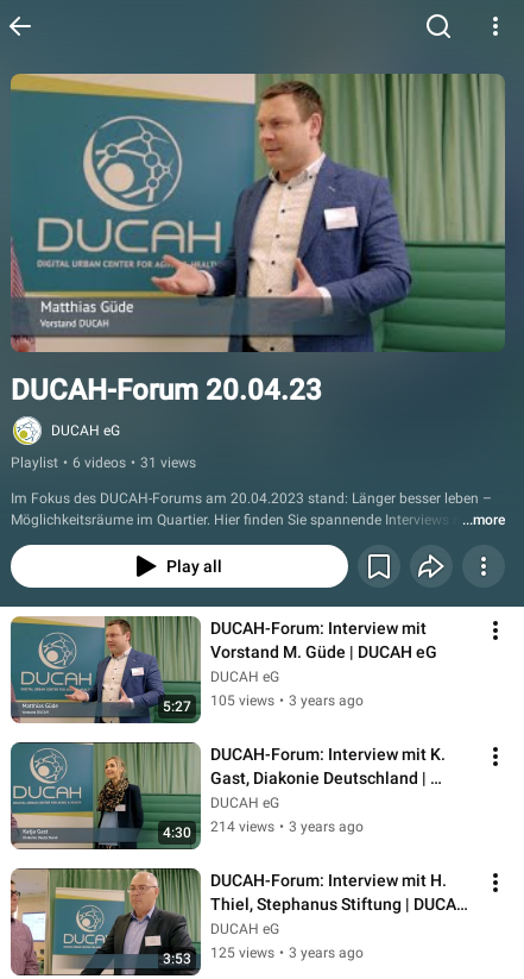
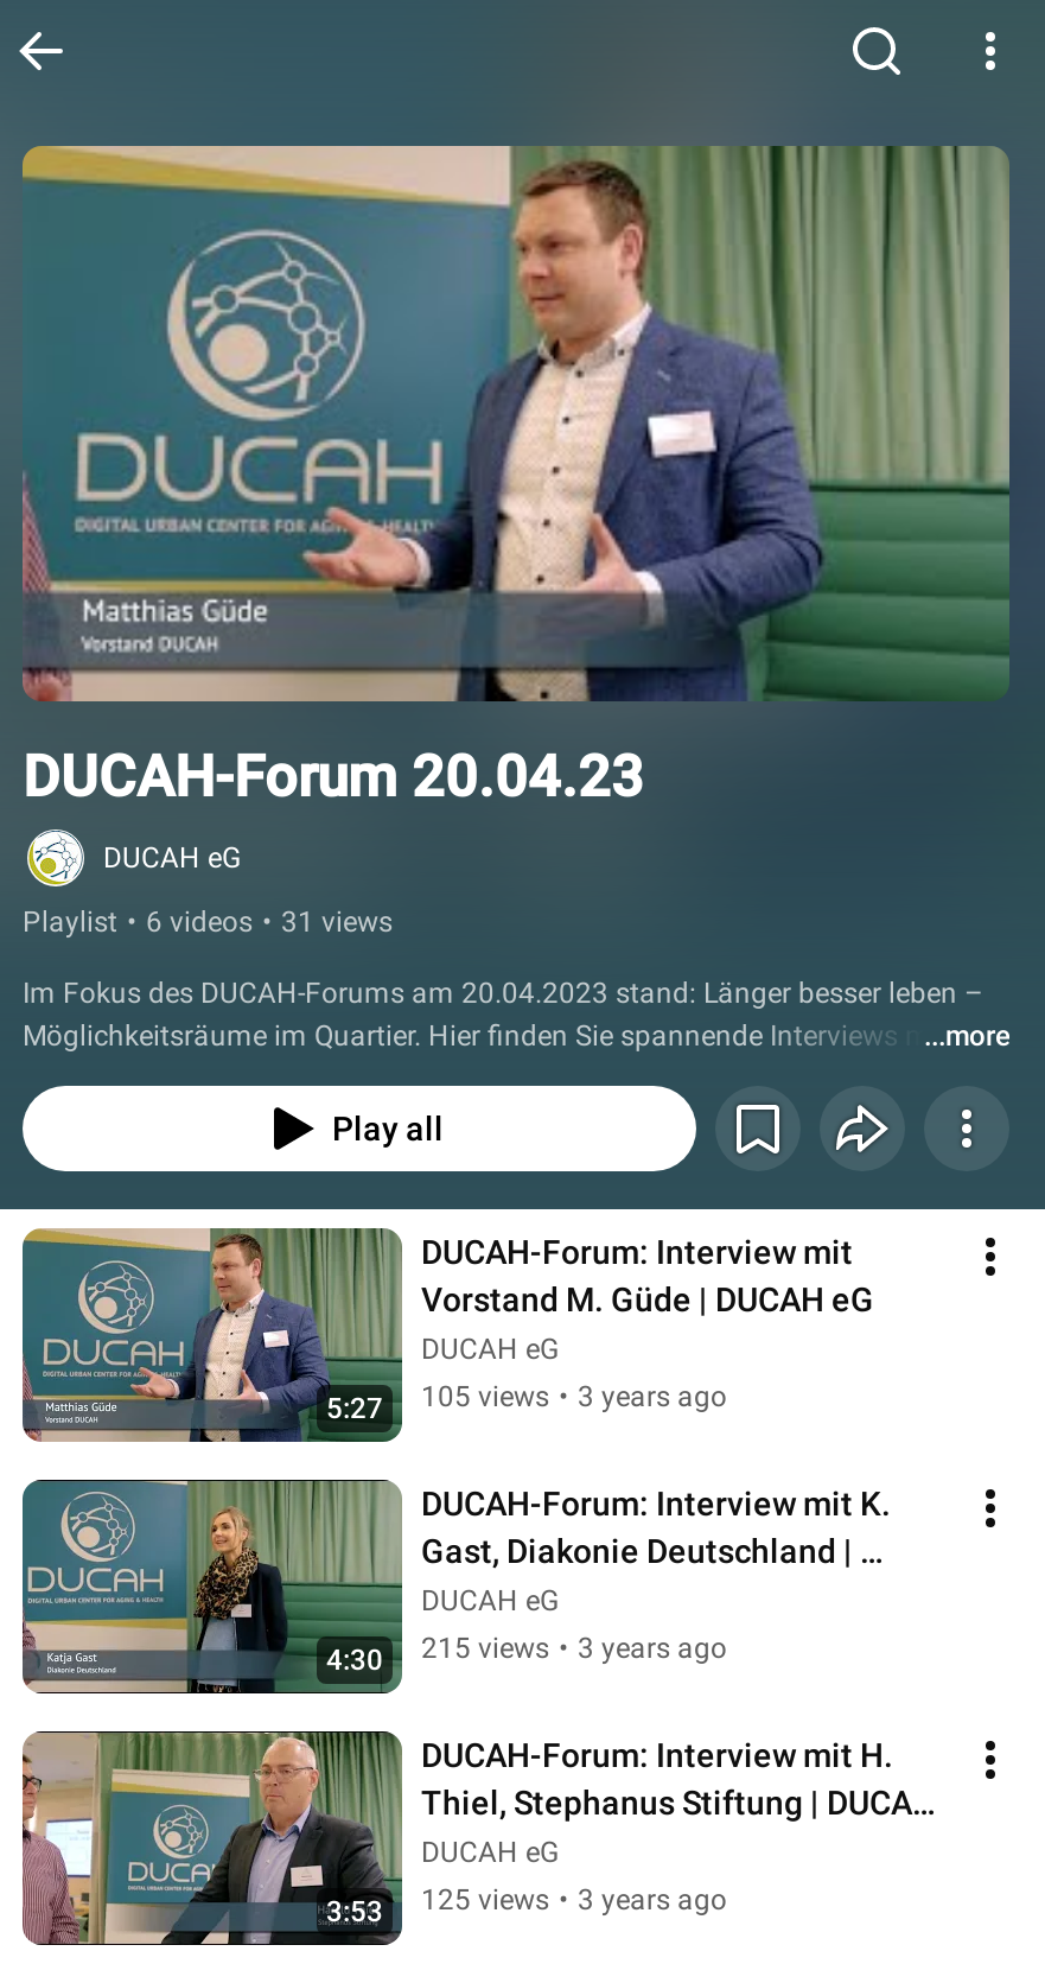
- 214 views • 3 years ago
+ 215 views • 3 years ago
